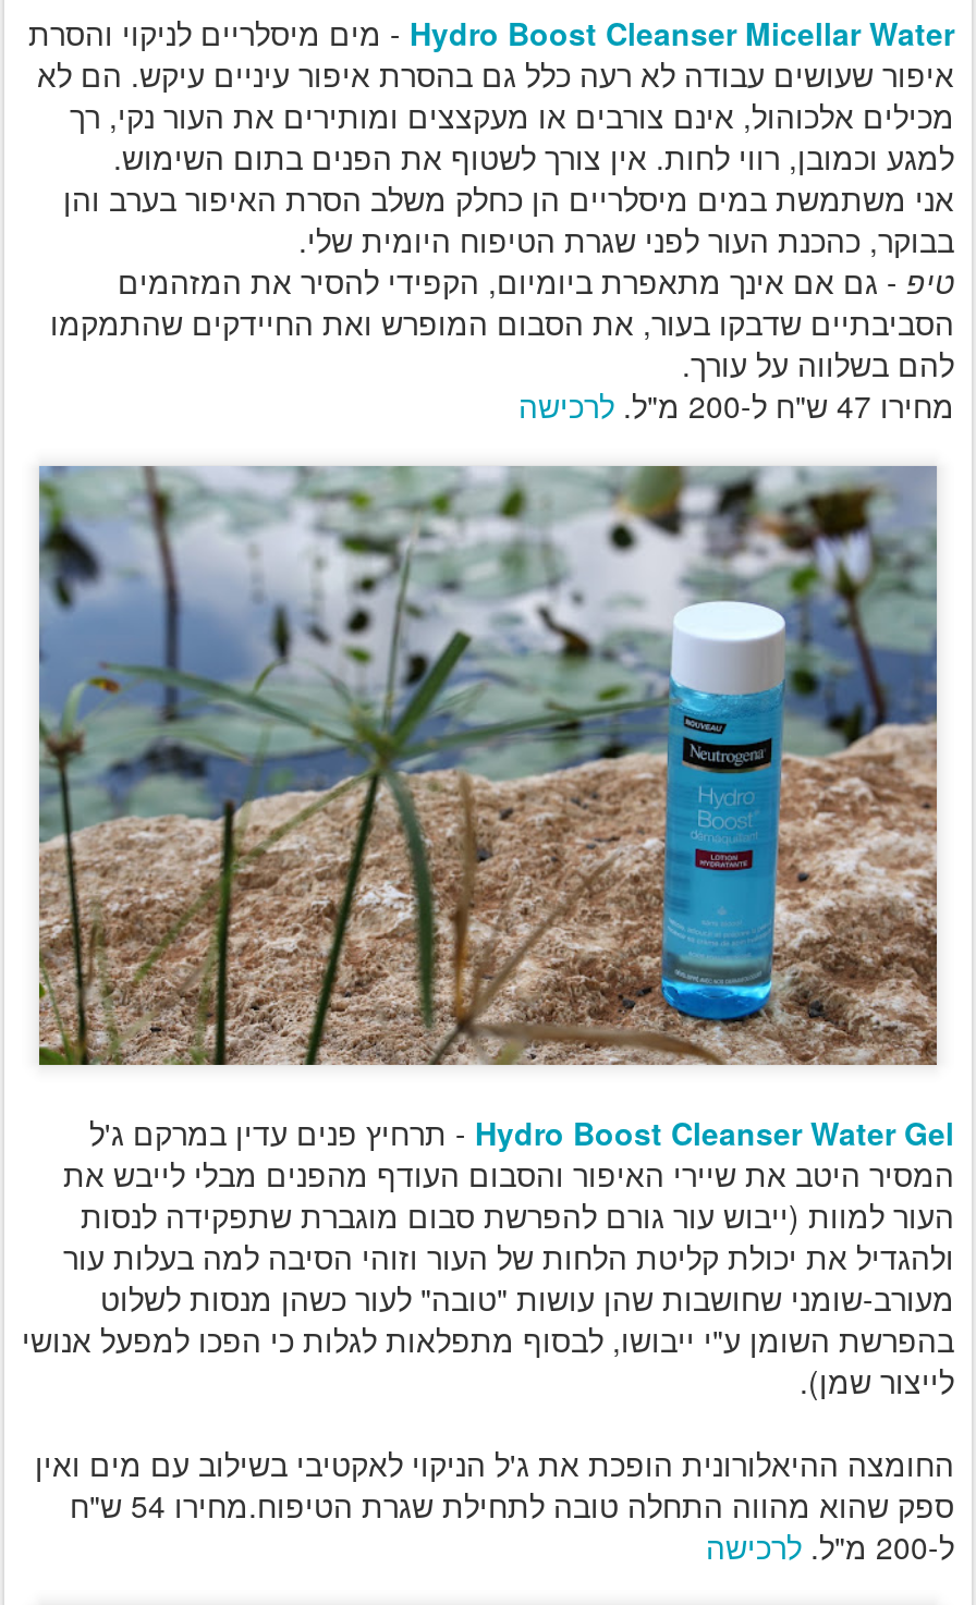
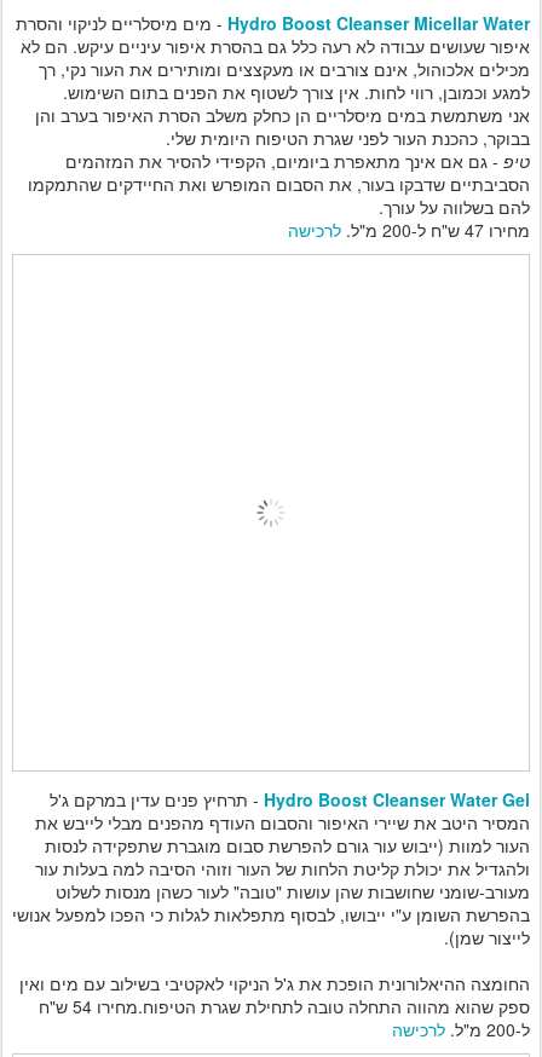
- [image]
